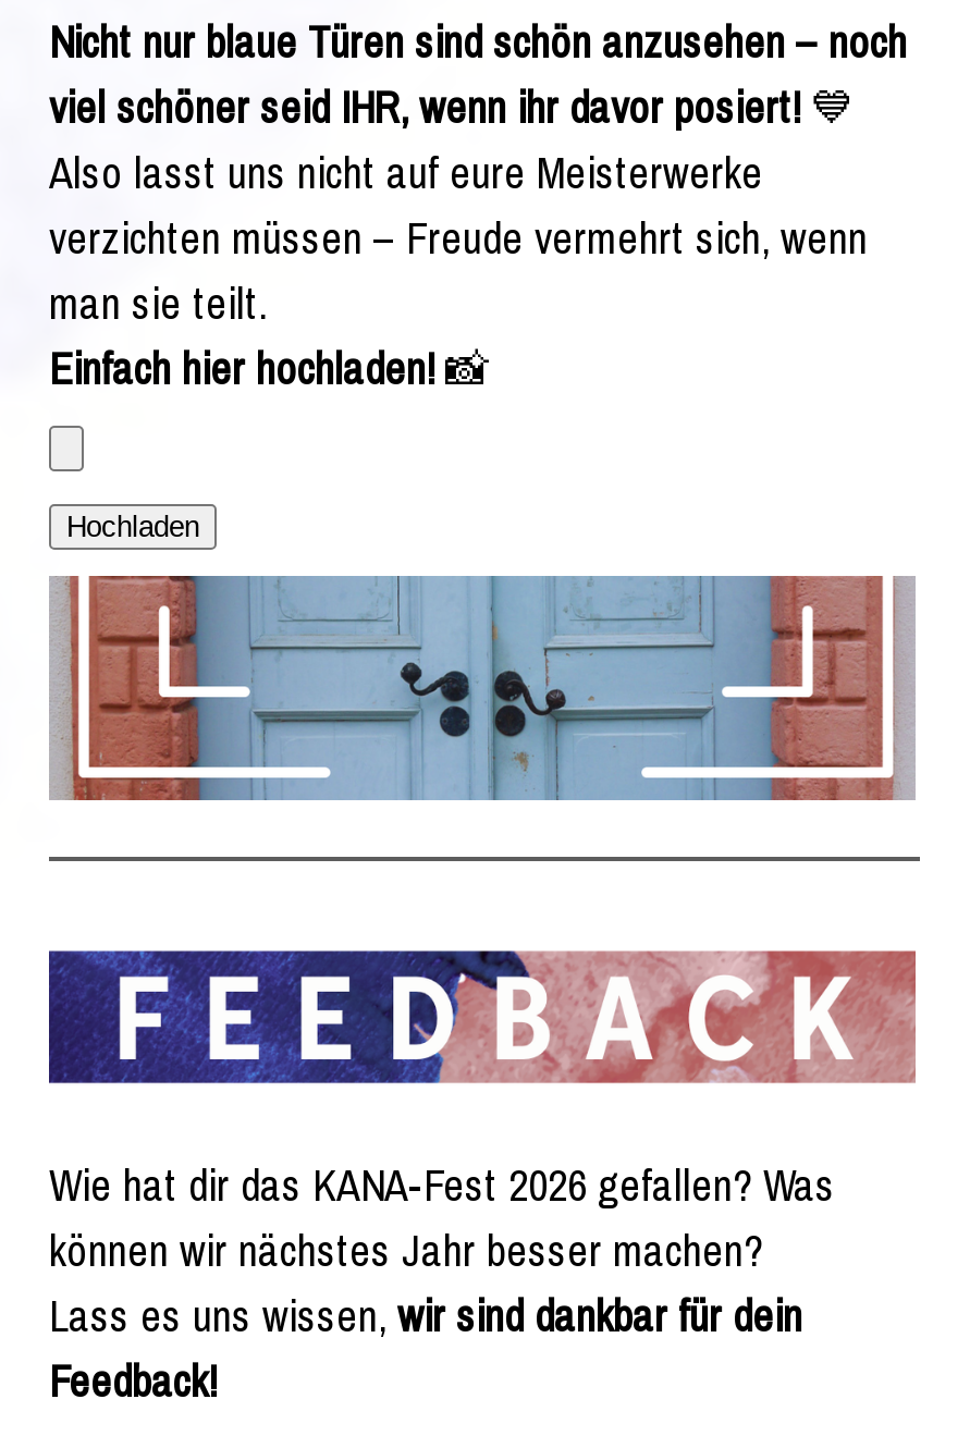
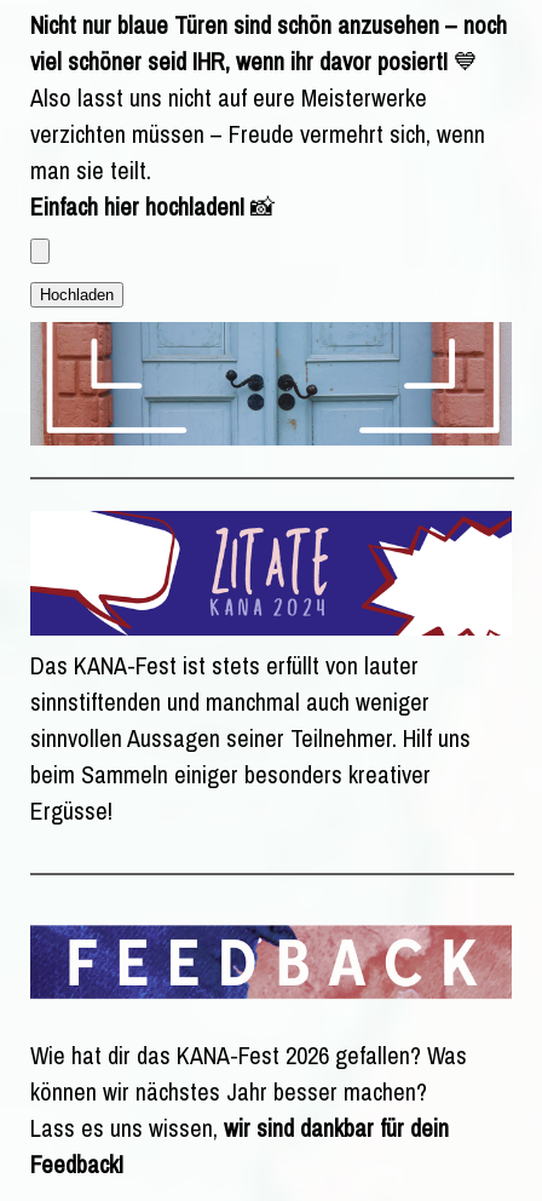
+ [image]
+ Das KANA-Fest ist stets erfüllt von lauter
+ sinnstiftenden und manchmal auch weniger
+ sinnvollen Aussagen seiner Teilnehmer. Hilf uns
+ beim Sammeln einiger besonders kreativer
+ Ergüsse!
